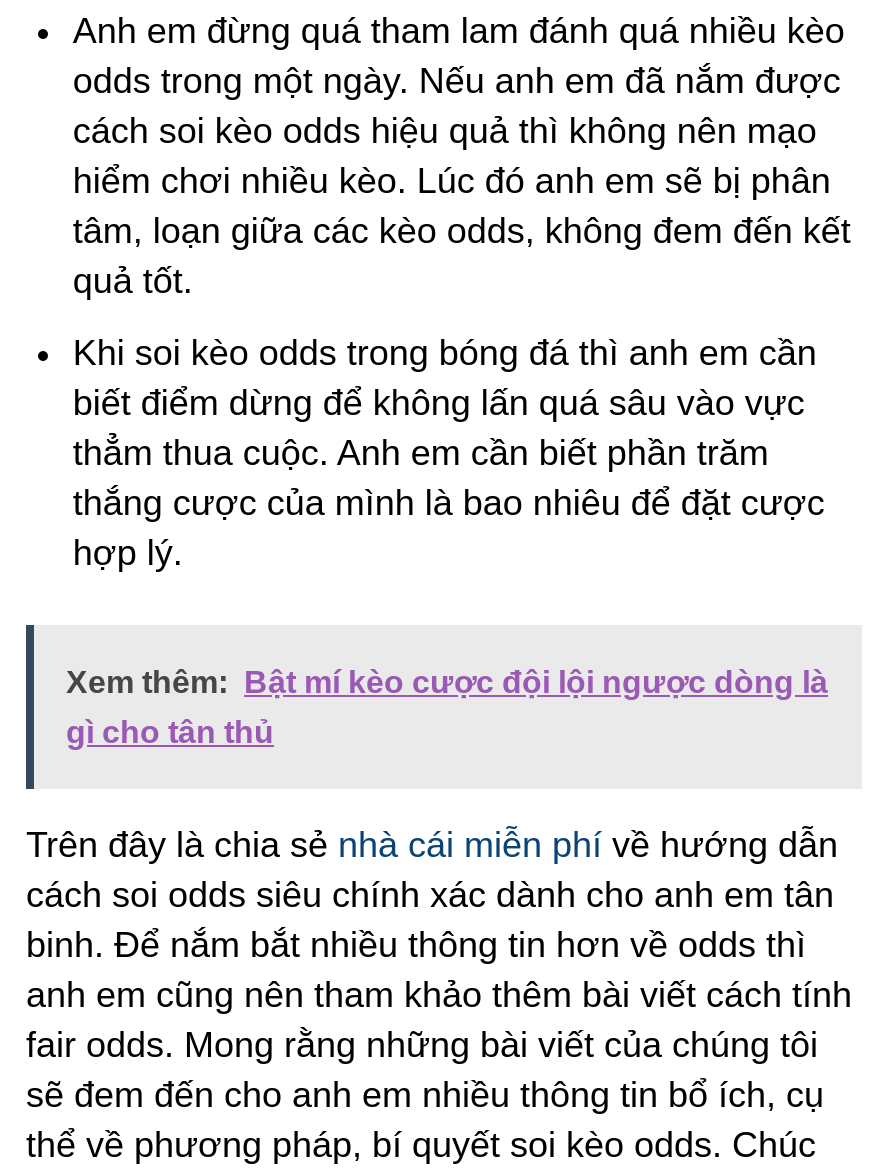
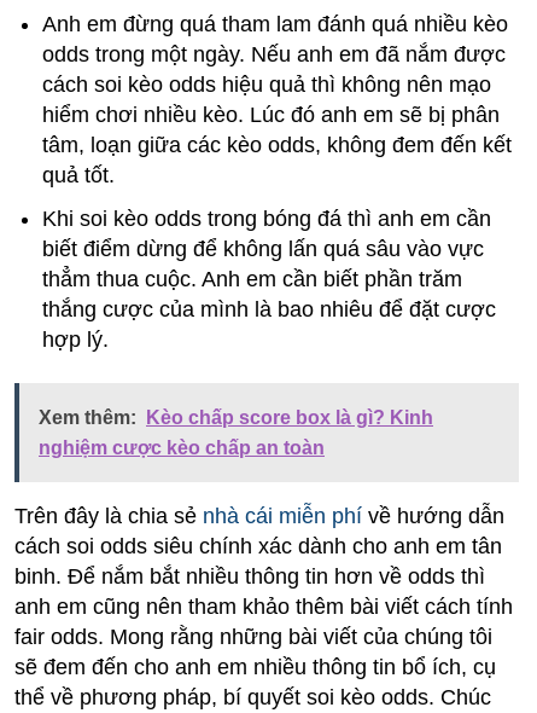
- Xem thêm: Bật mí kèo cược đội lội ngược dòng là
+ Xem thêm: Kèo chấp score box là gì? Kinh

- gì cho tân thủ
+ nghiệm cược kèo chấp an toàn
